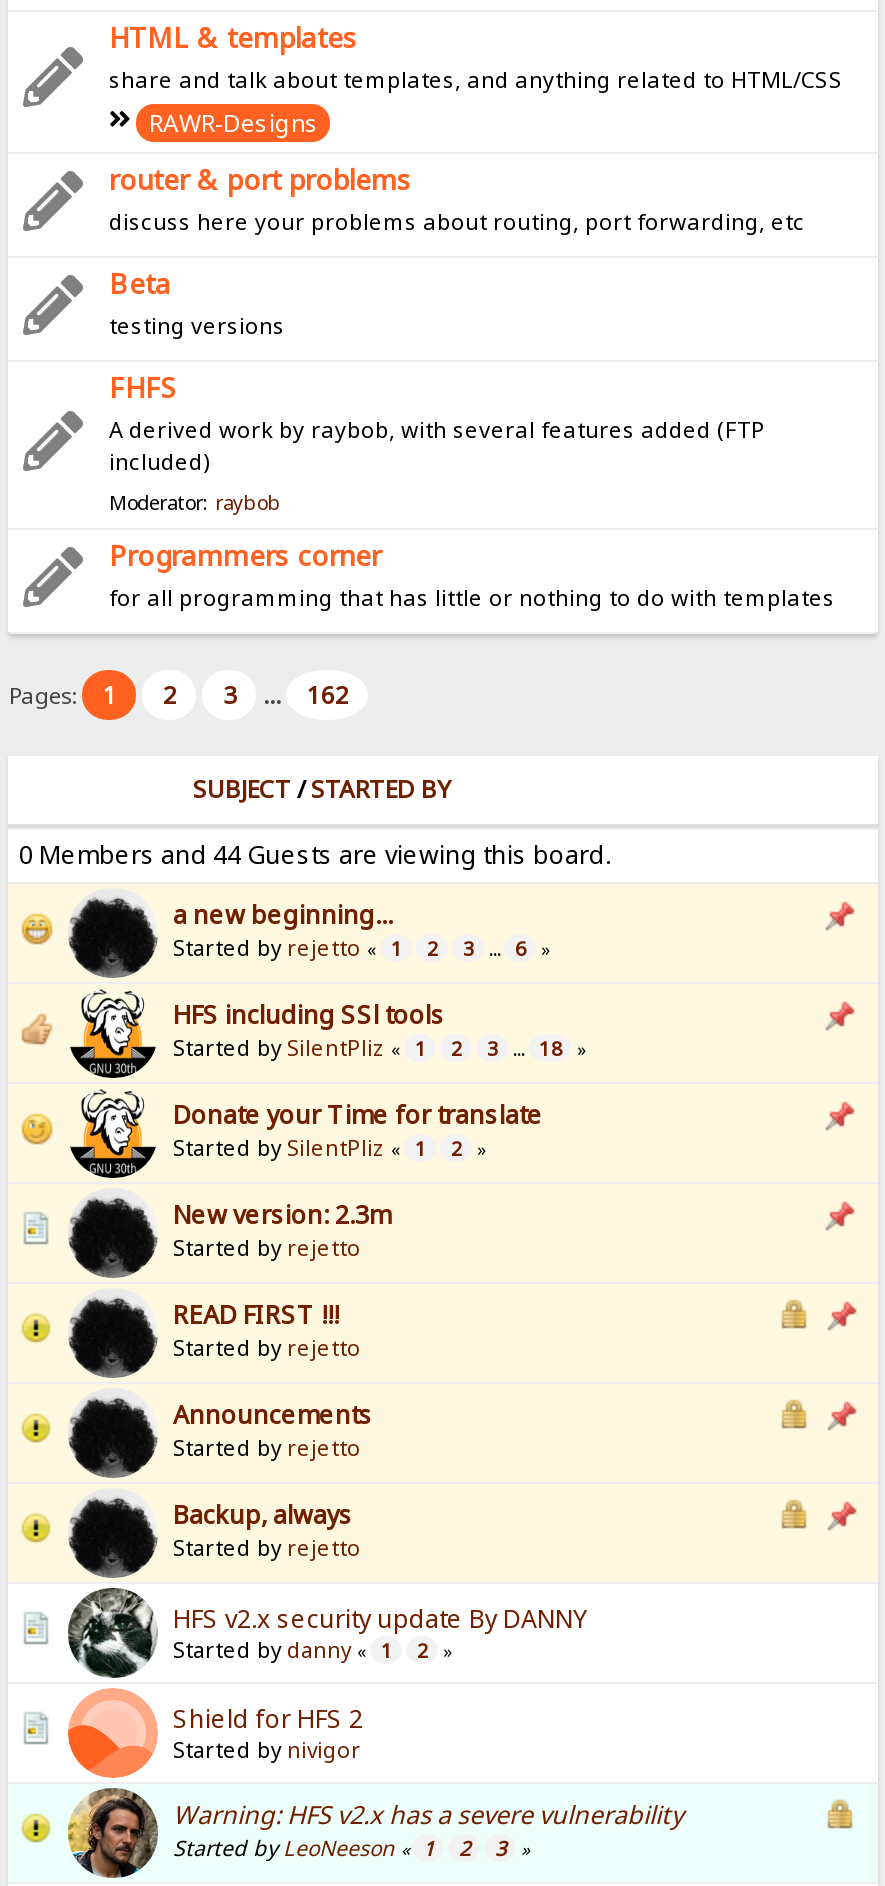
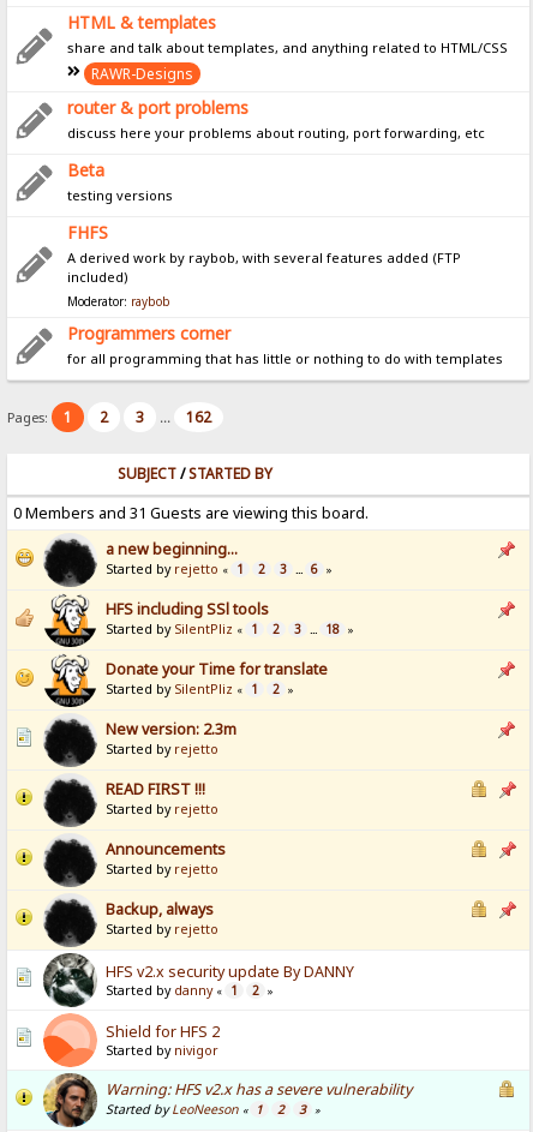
- 0 Members and 44 Guests are viewing this board.
+ 0 Members and 31 Guests are viewing this board.
